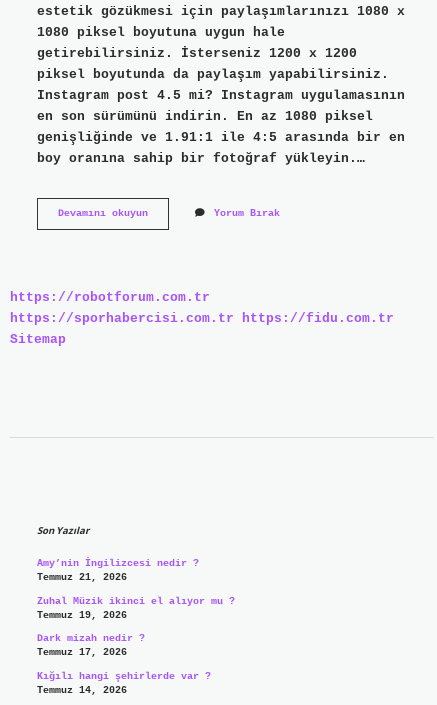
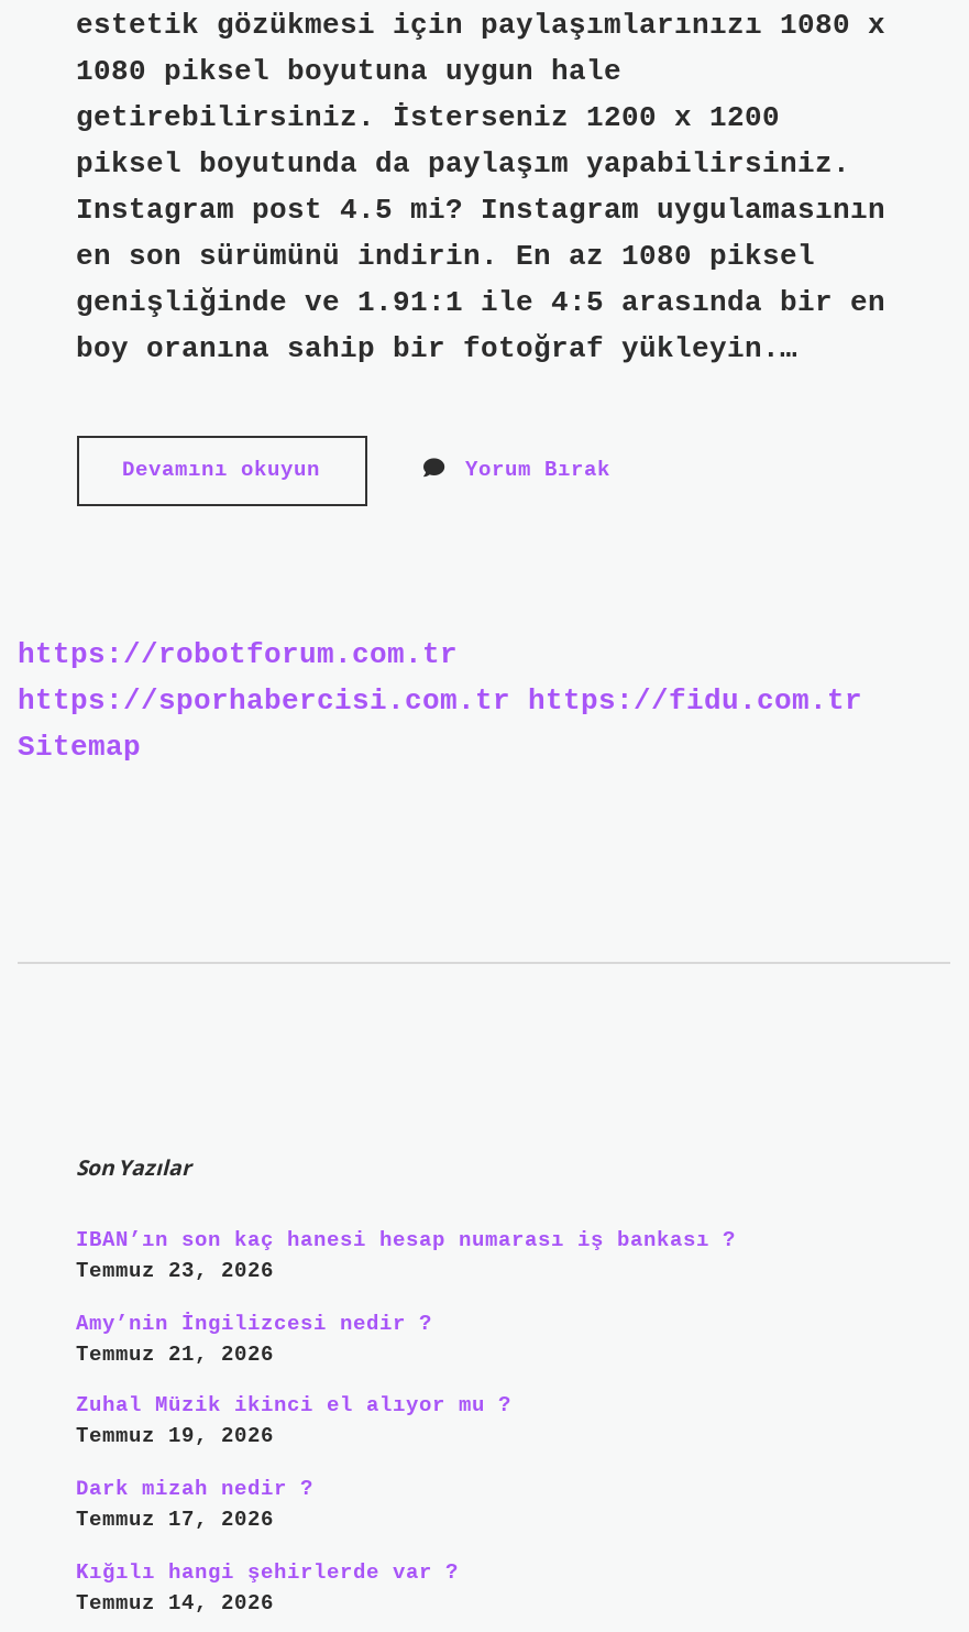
+ IBAN’ın son kaç hanesi hesap numarası iş bankası ?
+ Temmuz 23, 2026
